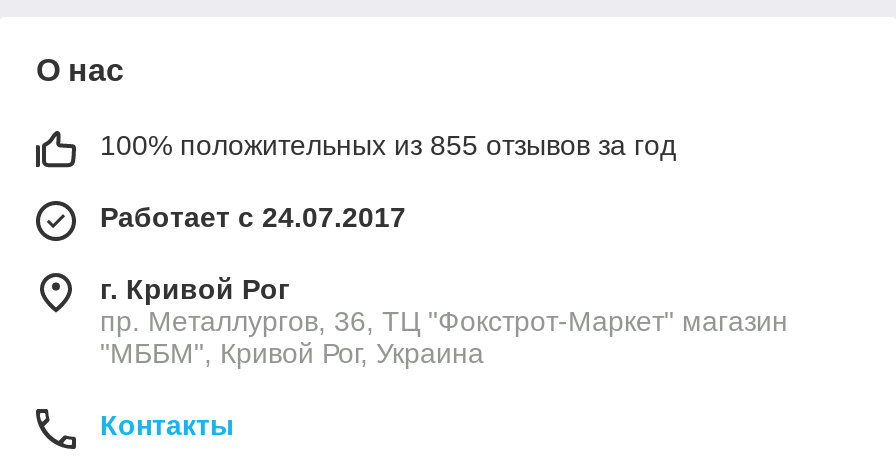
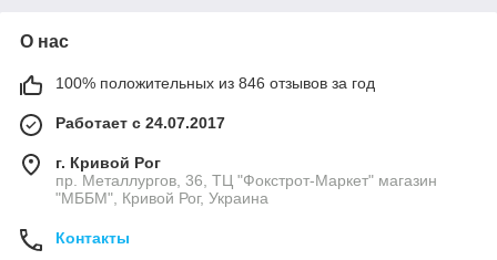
- 100% положительных из 855 отзывов за год
+ 100% положительных из 846 отзывов за год
